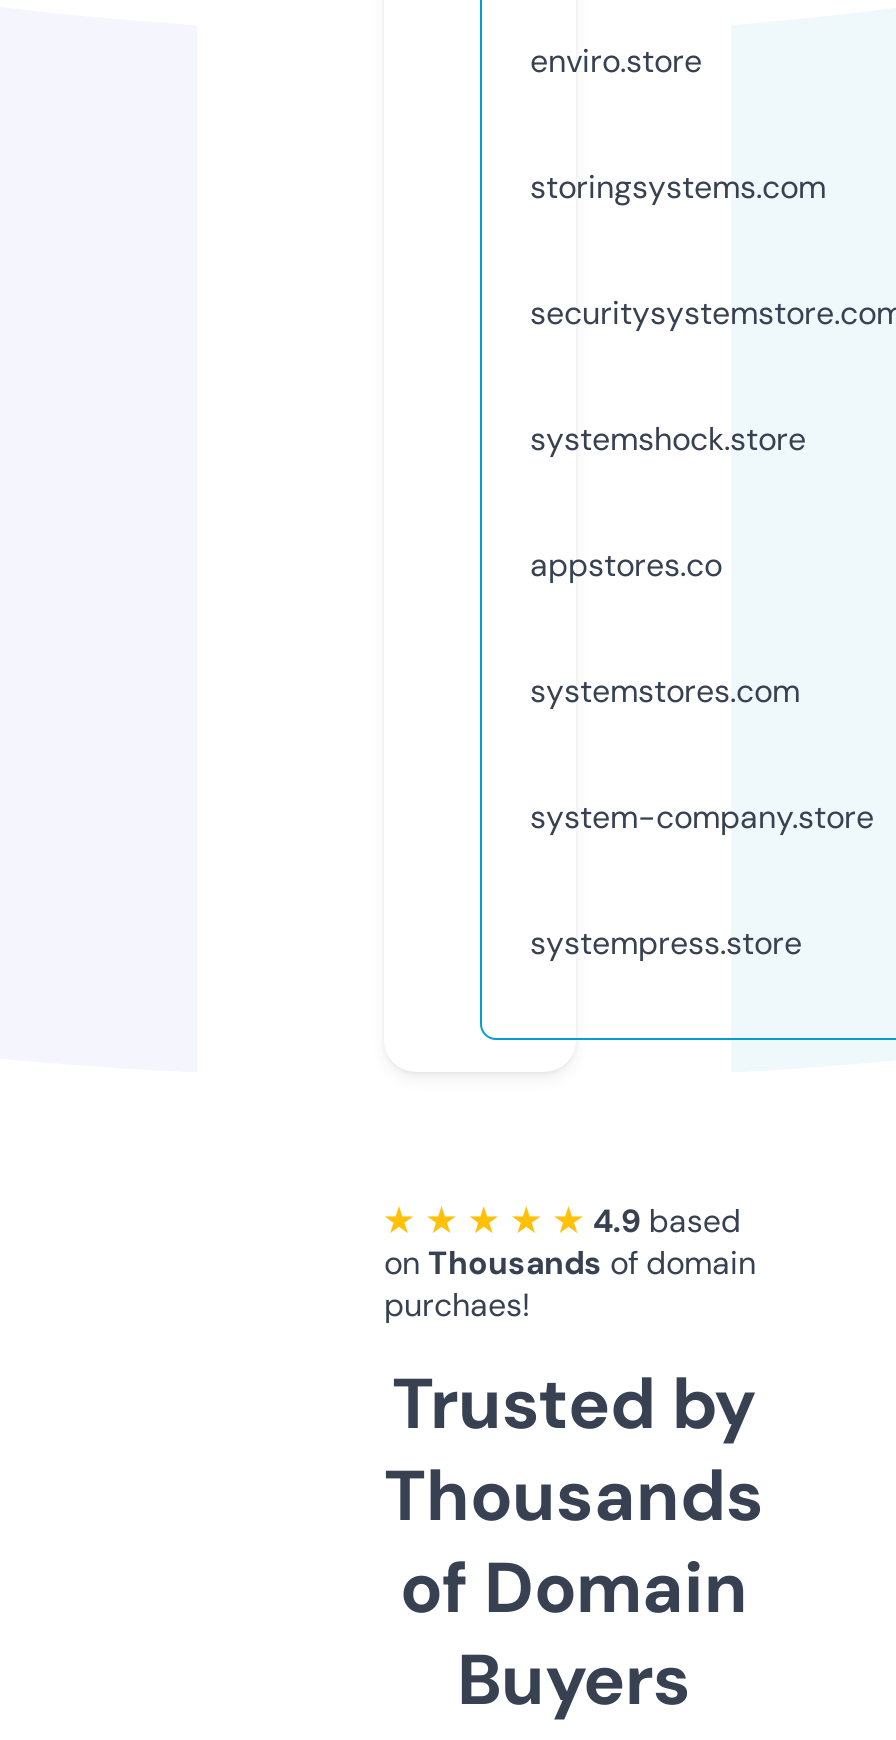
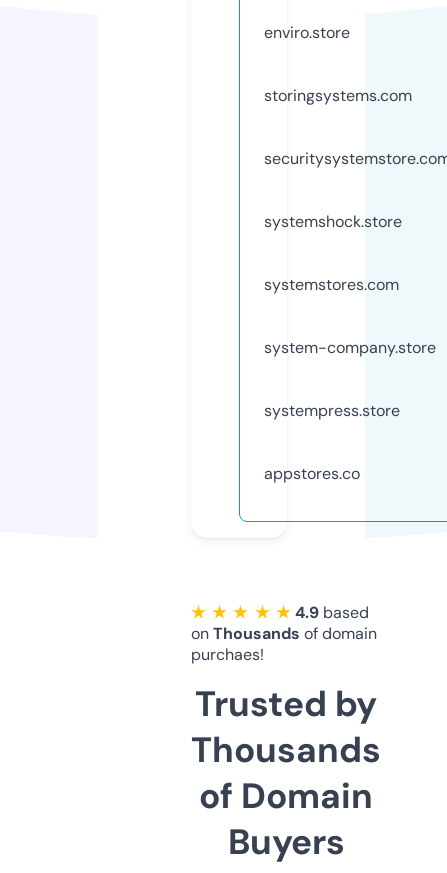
moved down: appstores.co

moved up: systemstores.com | system-company.store | systempress.store
